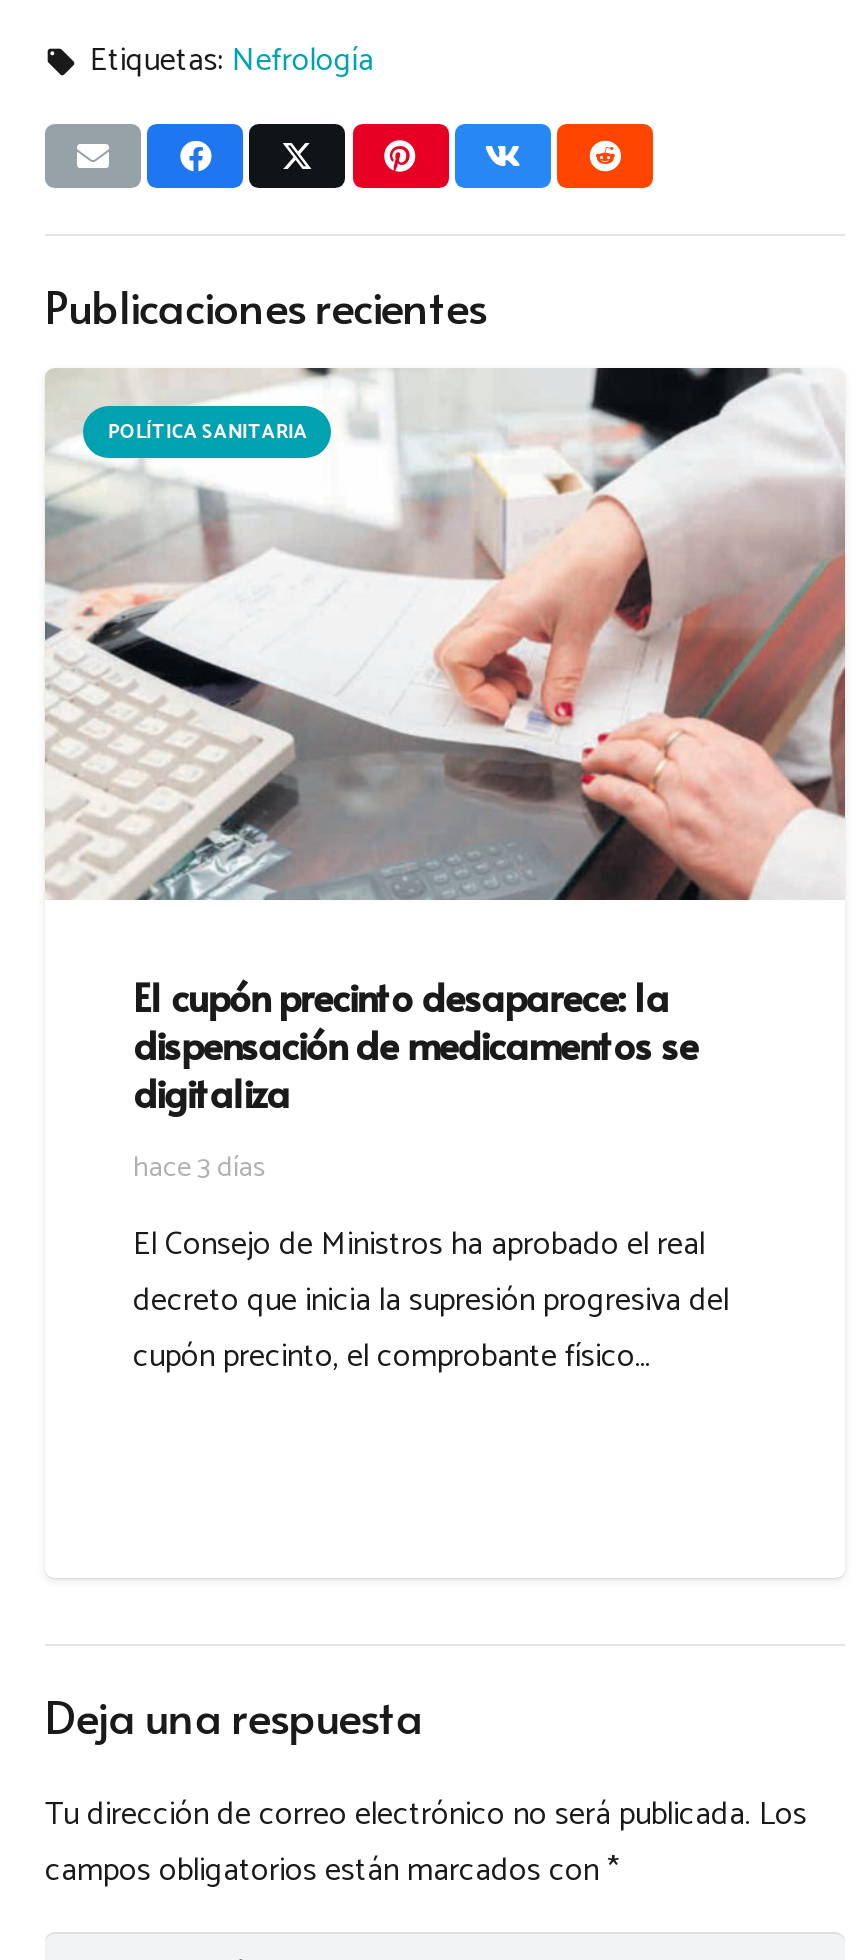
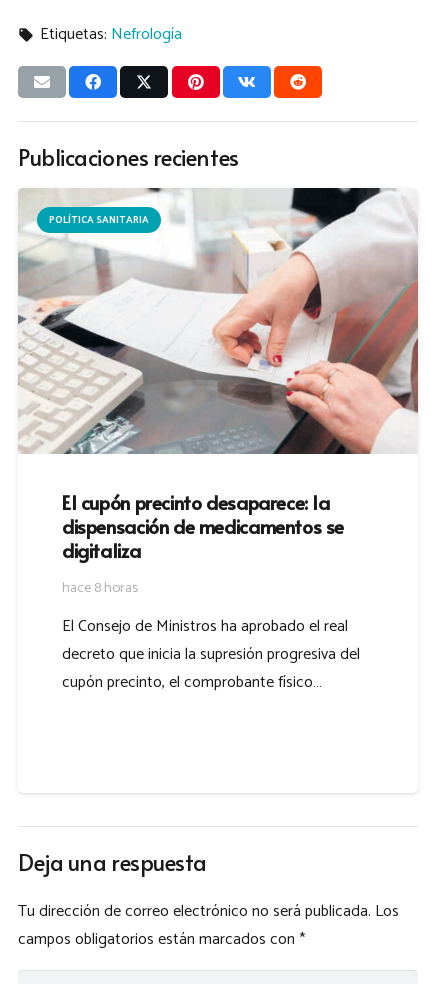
- hace 3 días
+ hace 8 horas
